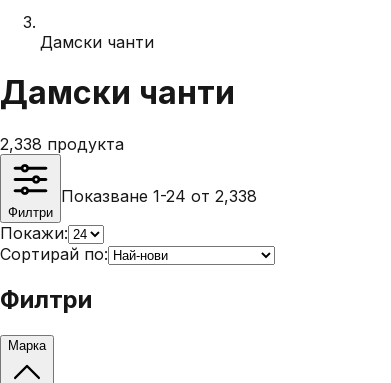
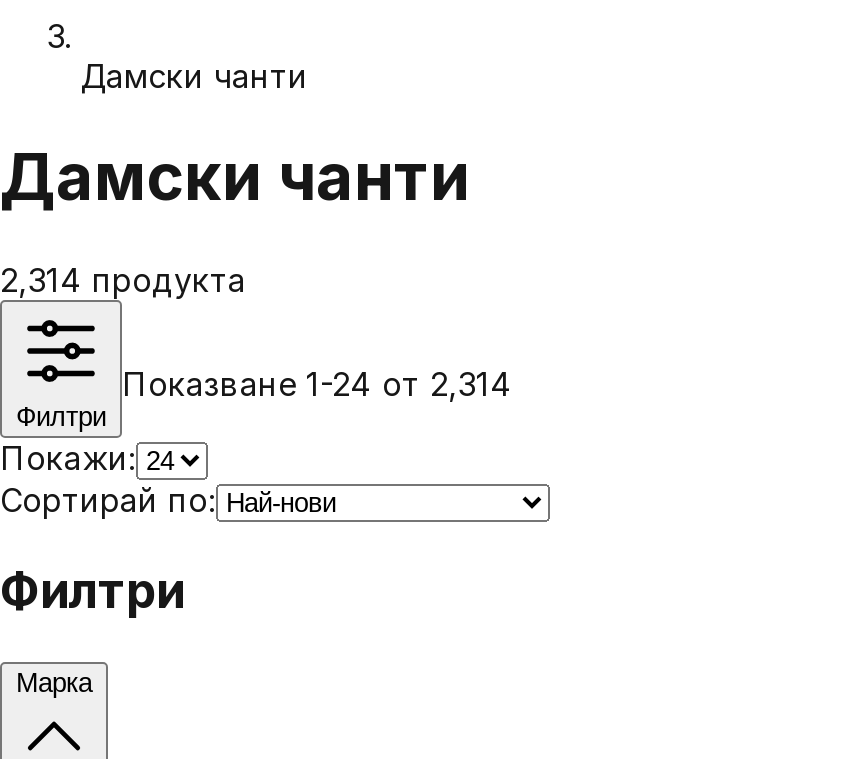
- 2,338 продукта
+ 2,314 продукта

- Показване 1-24 от 2,338
+ Показване 1-24 от 2,314
